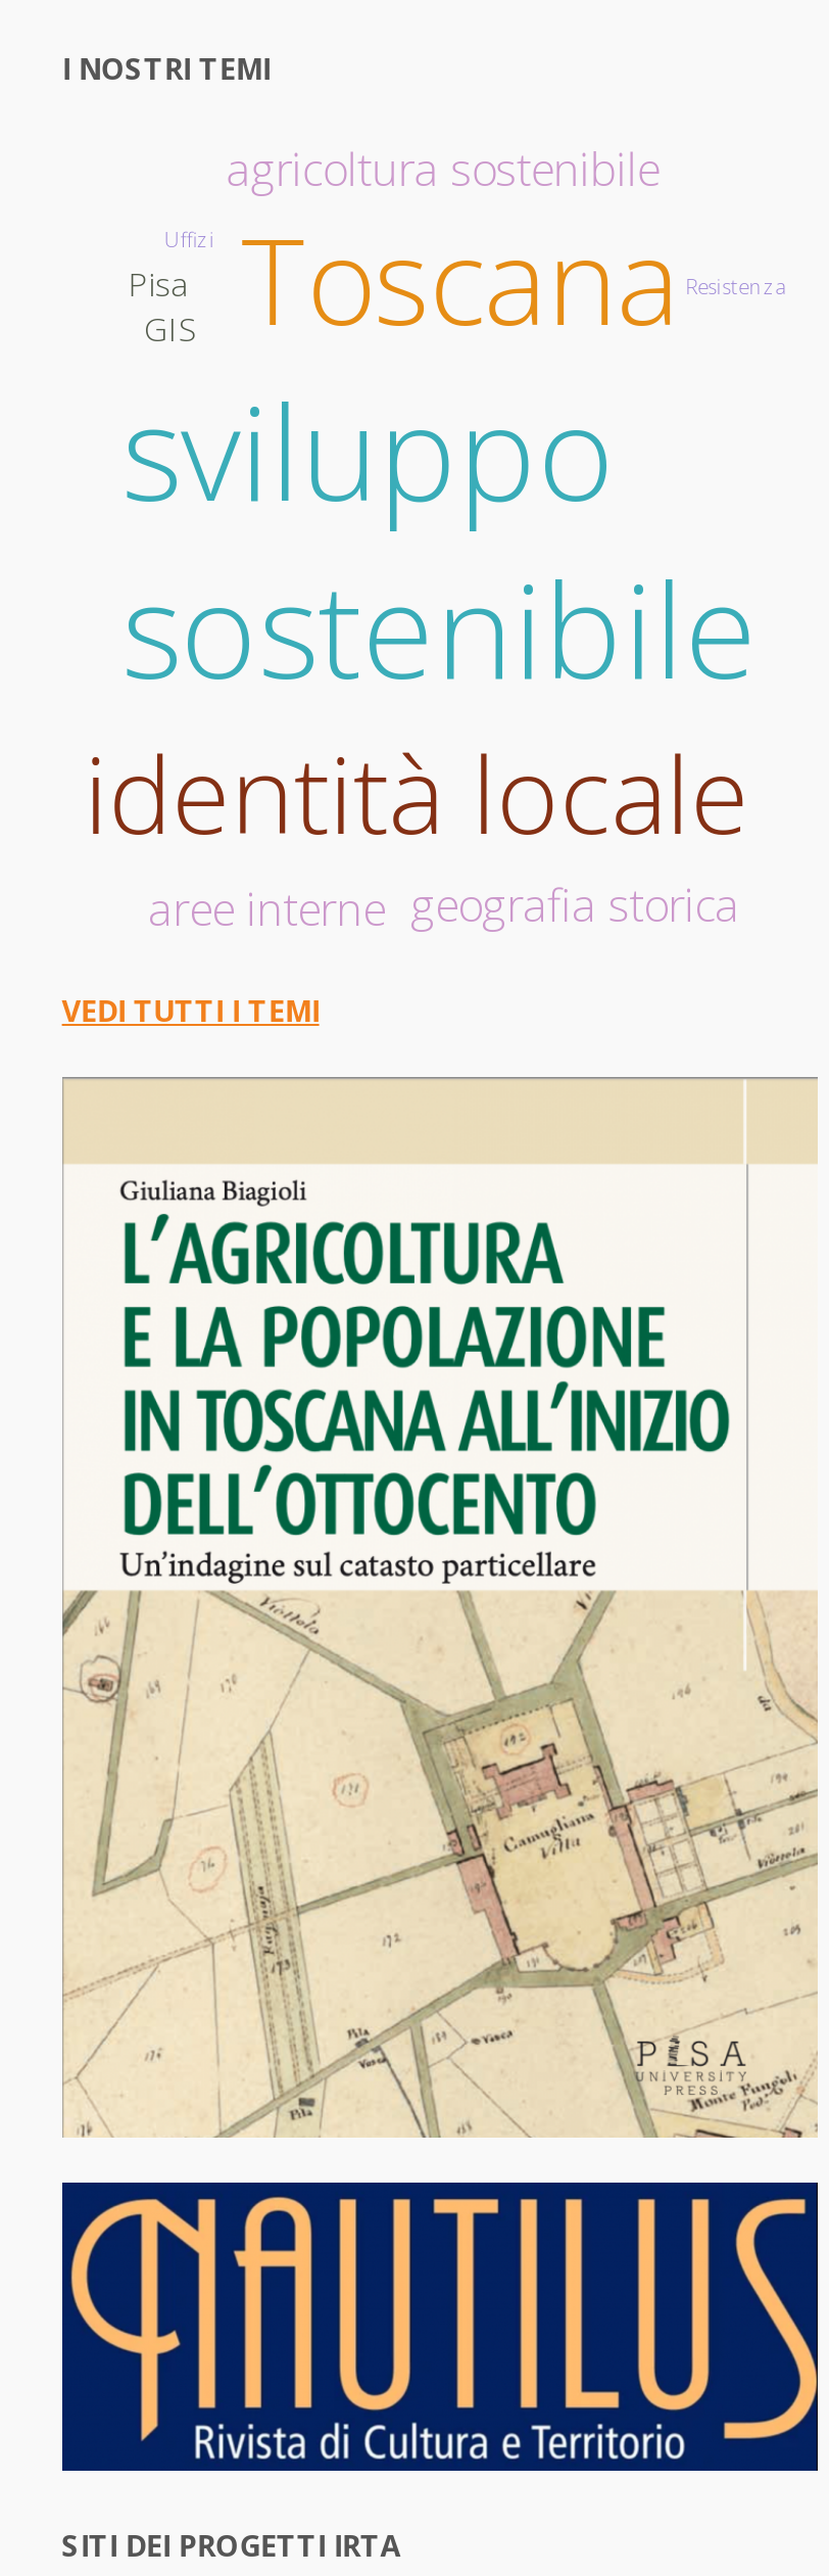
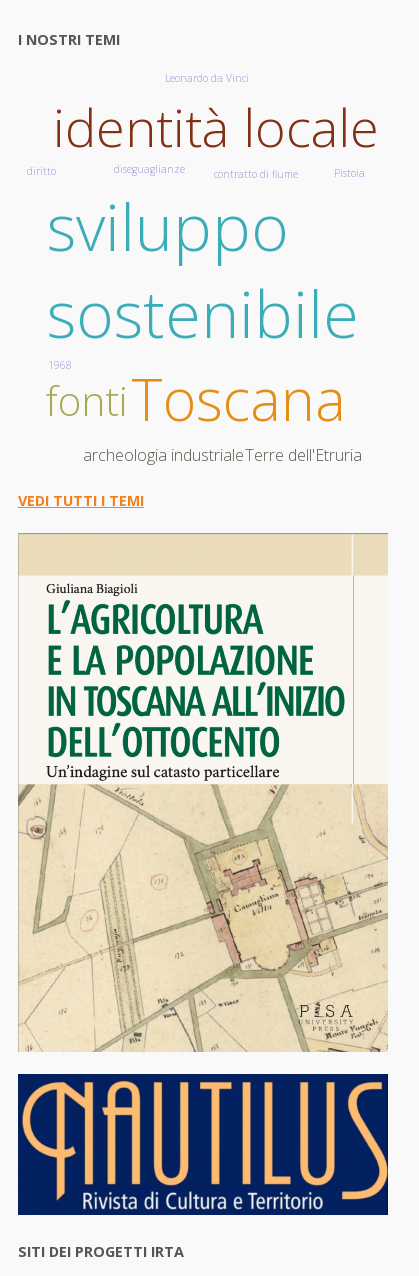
- agricoltura sostenibile
+ fonti
+ archeologia industrialeTerre dell'Etruria

moved down: Toscana

- Uffizi
+ diritto

- Pisa
- GIS
+ 1968

- Resistenza
+ Leonardo da Vinci

moved up: identità locale

- geografia storica
- aree interne
+ contratto di fiume
+ diseguaglianze
+ Pistoia
